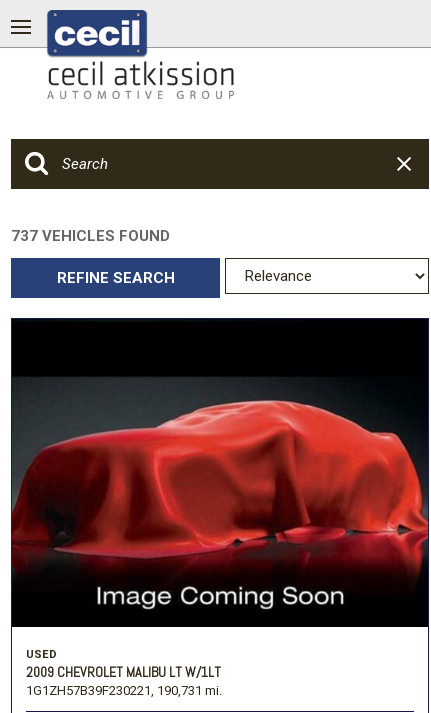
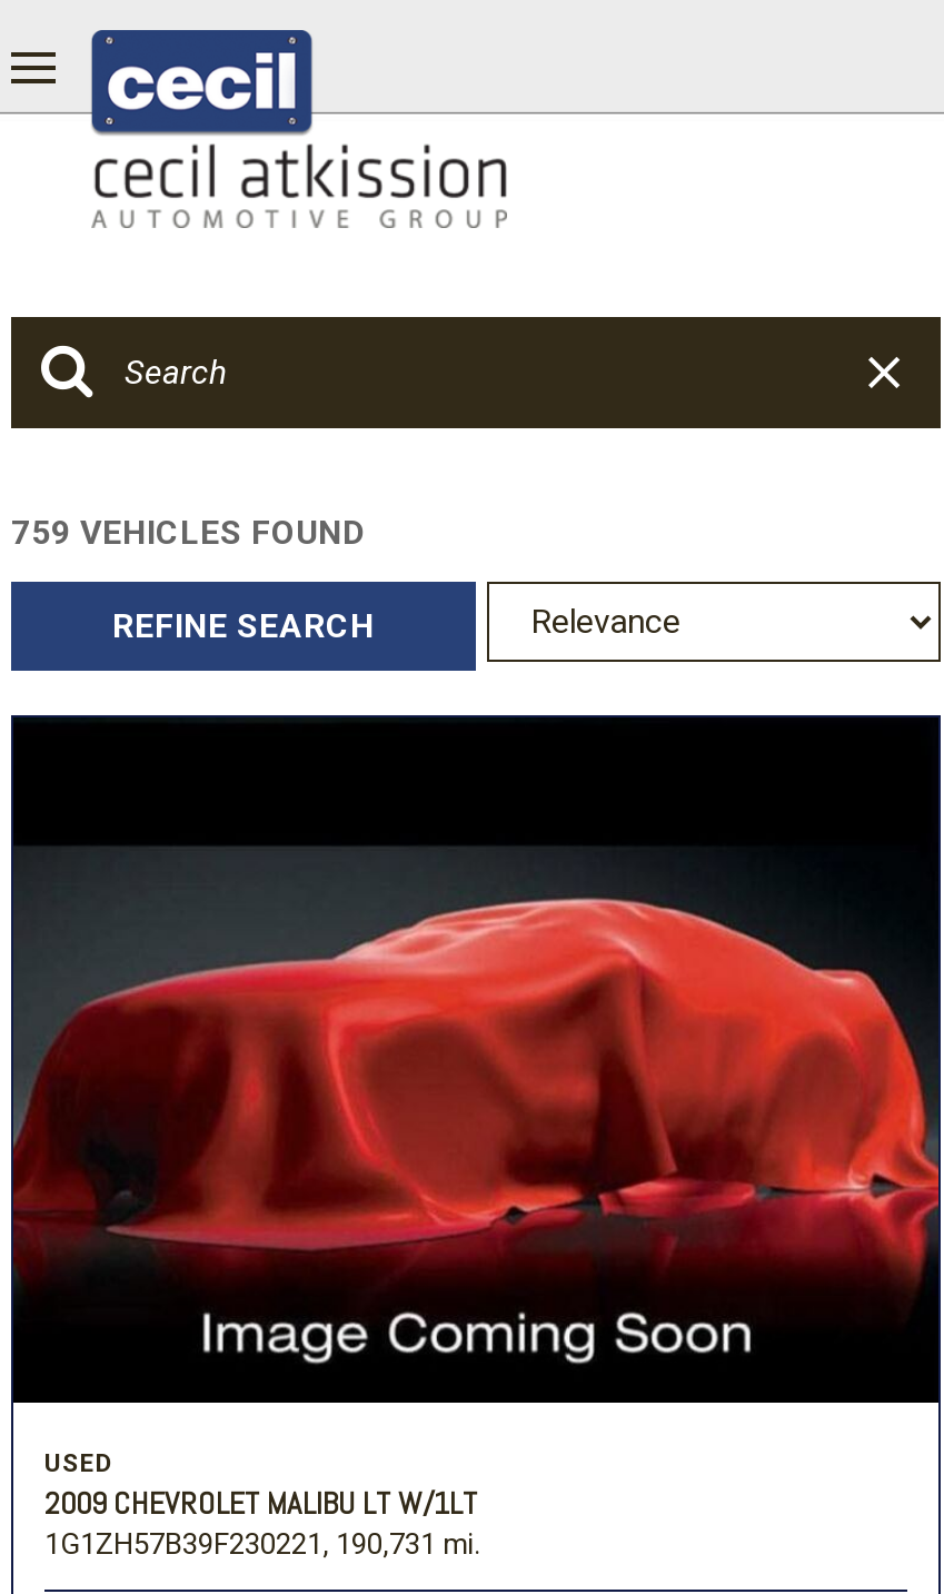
- 737 VEHICLES FOUND
+ 759 VEHICLES FOUND
